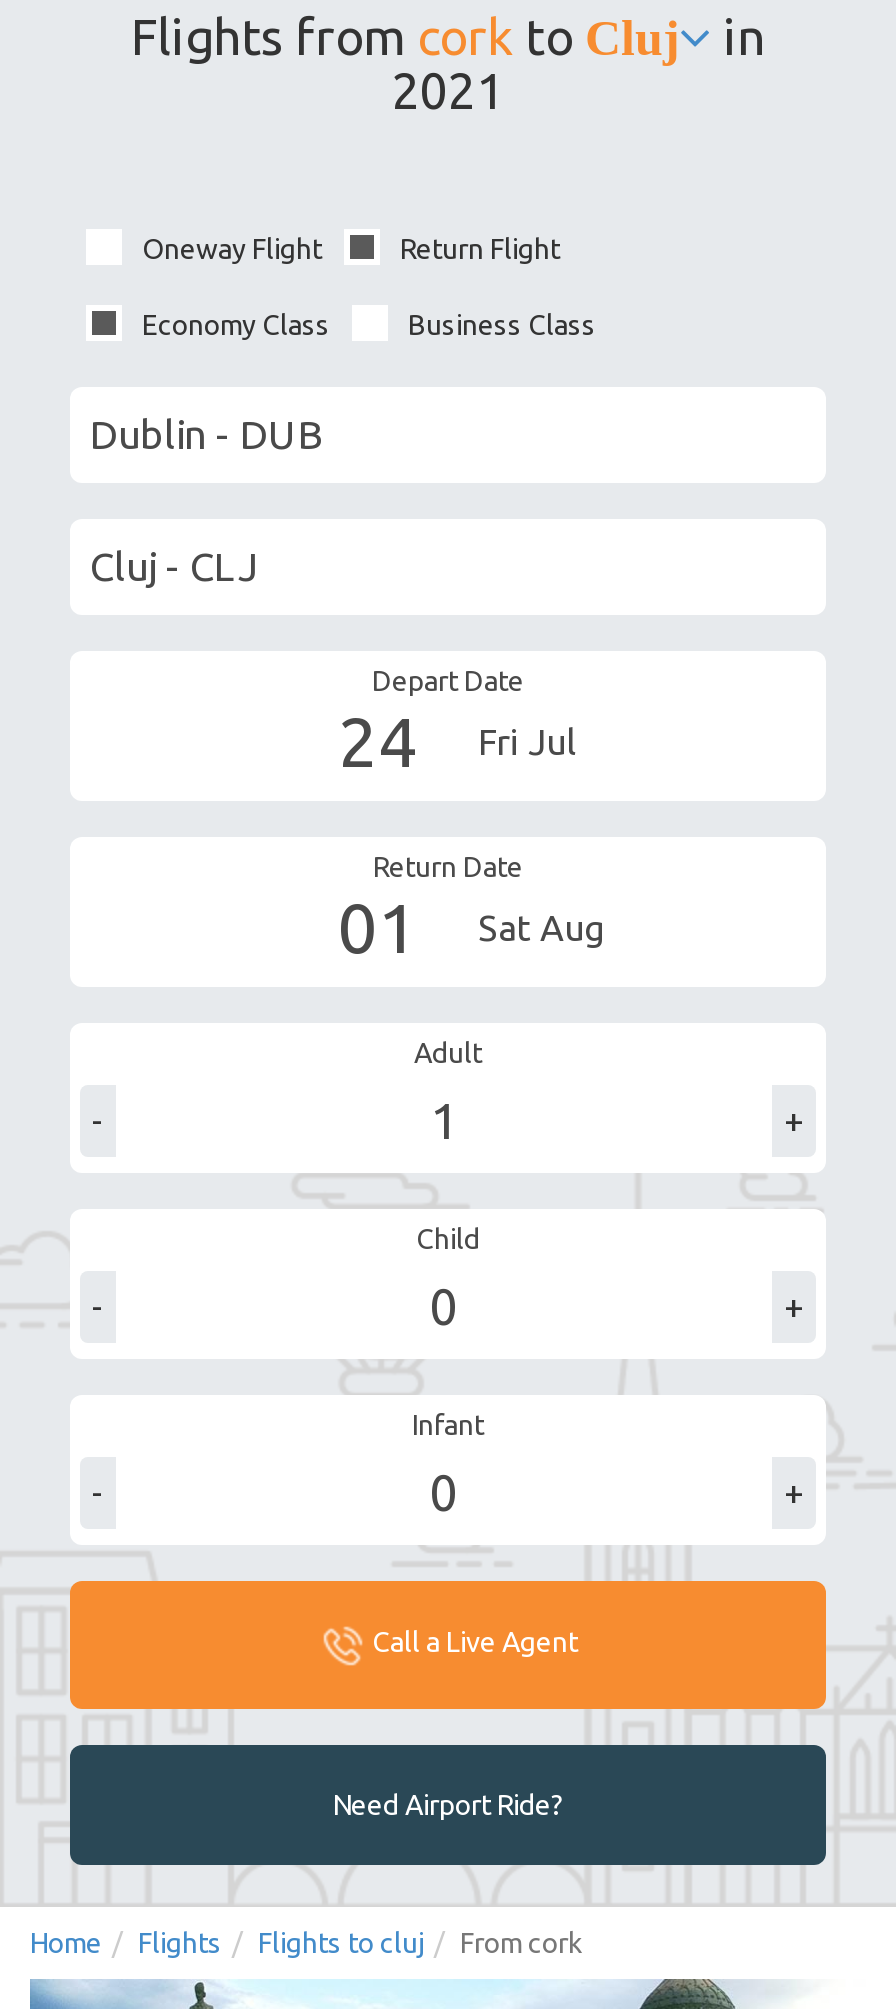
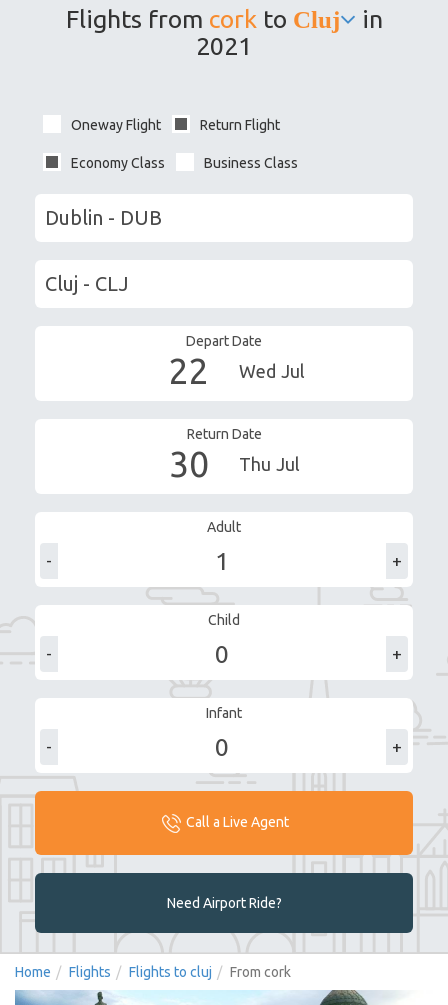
- 24
+ 22

- Fri Jul
+ Wed Jul

- 01
- Sat Aug
+ 30
+ Thu Jul
